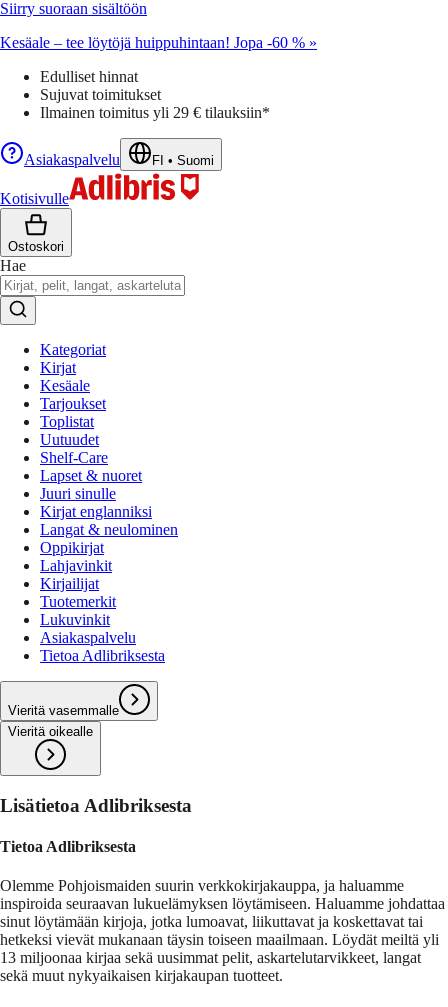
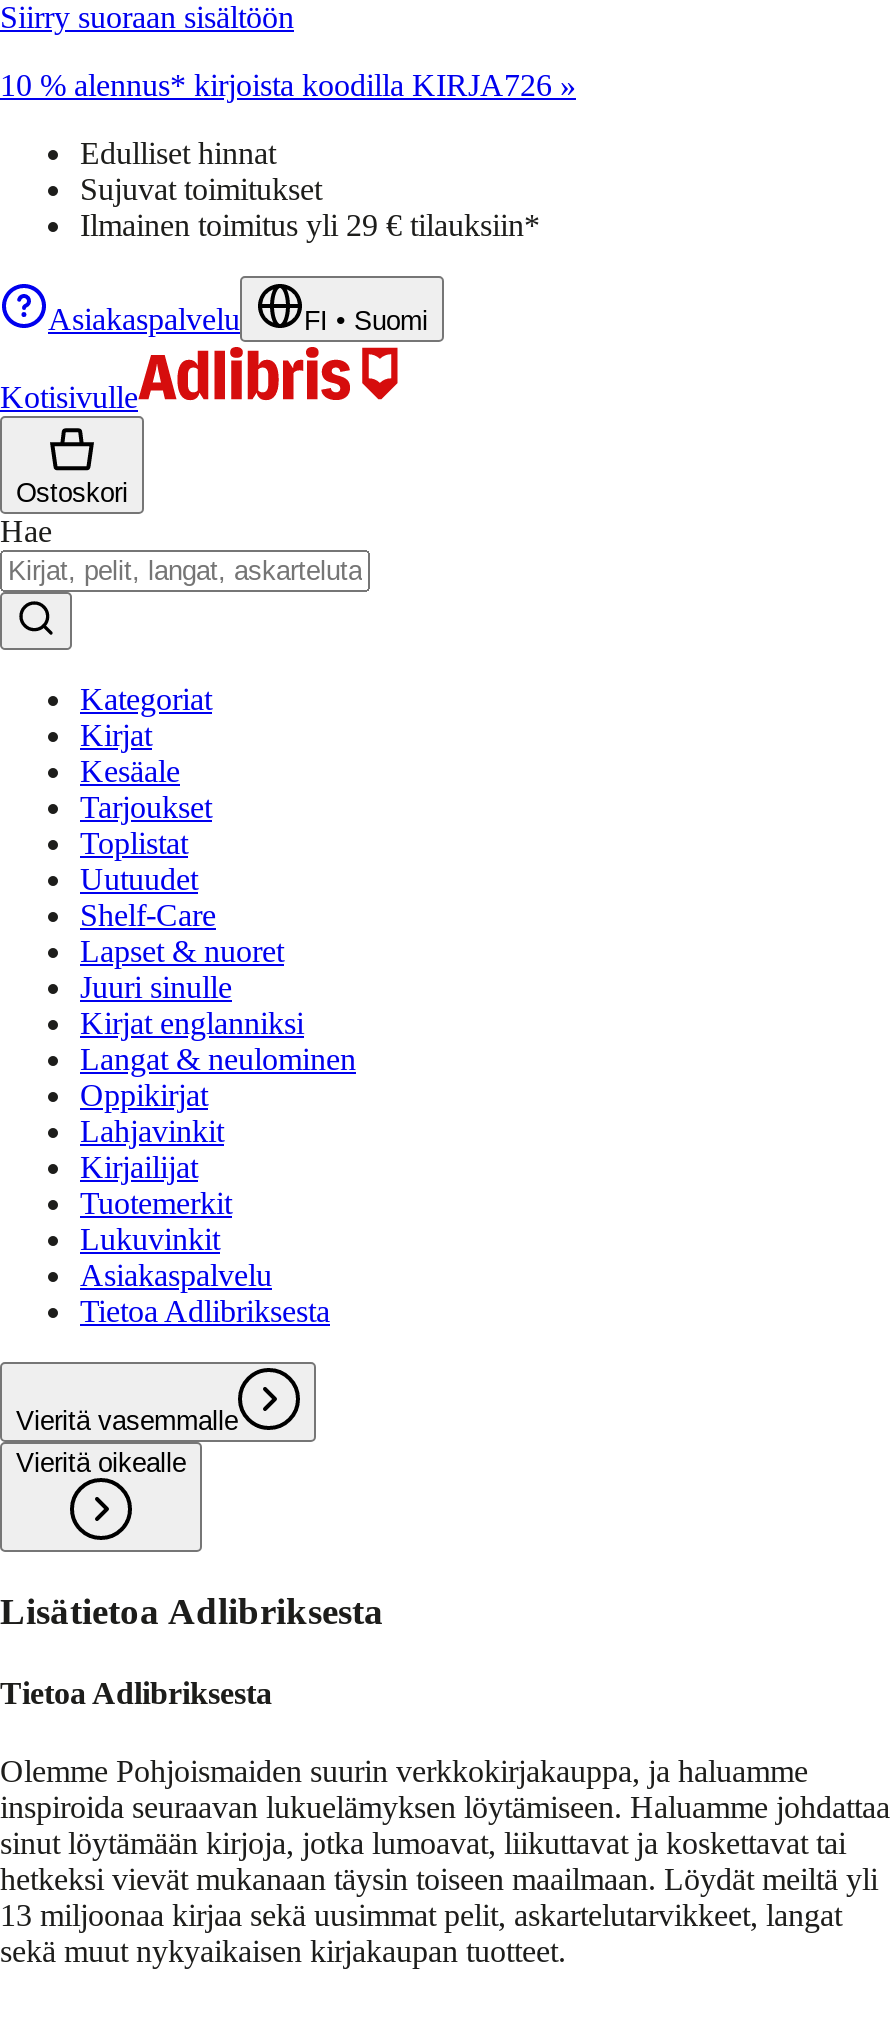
- Kesäale – tee löytöjä huippuhintaan! Jopa -60 % »
+ 10 % alennus* kirjoista koodilla KIRJA726 »
